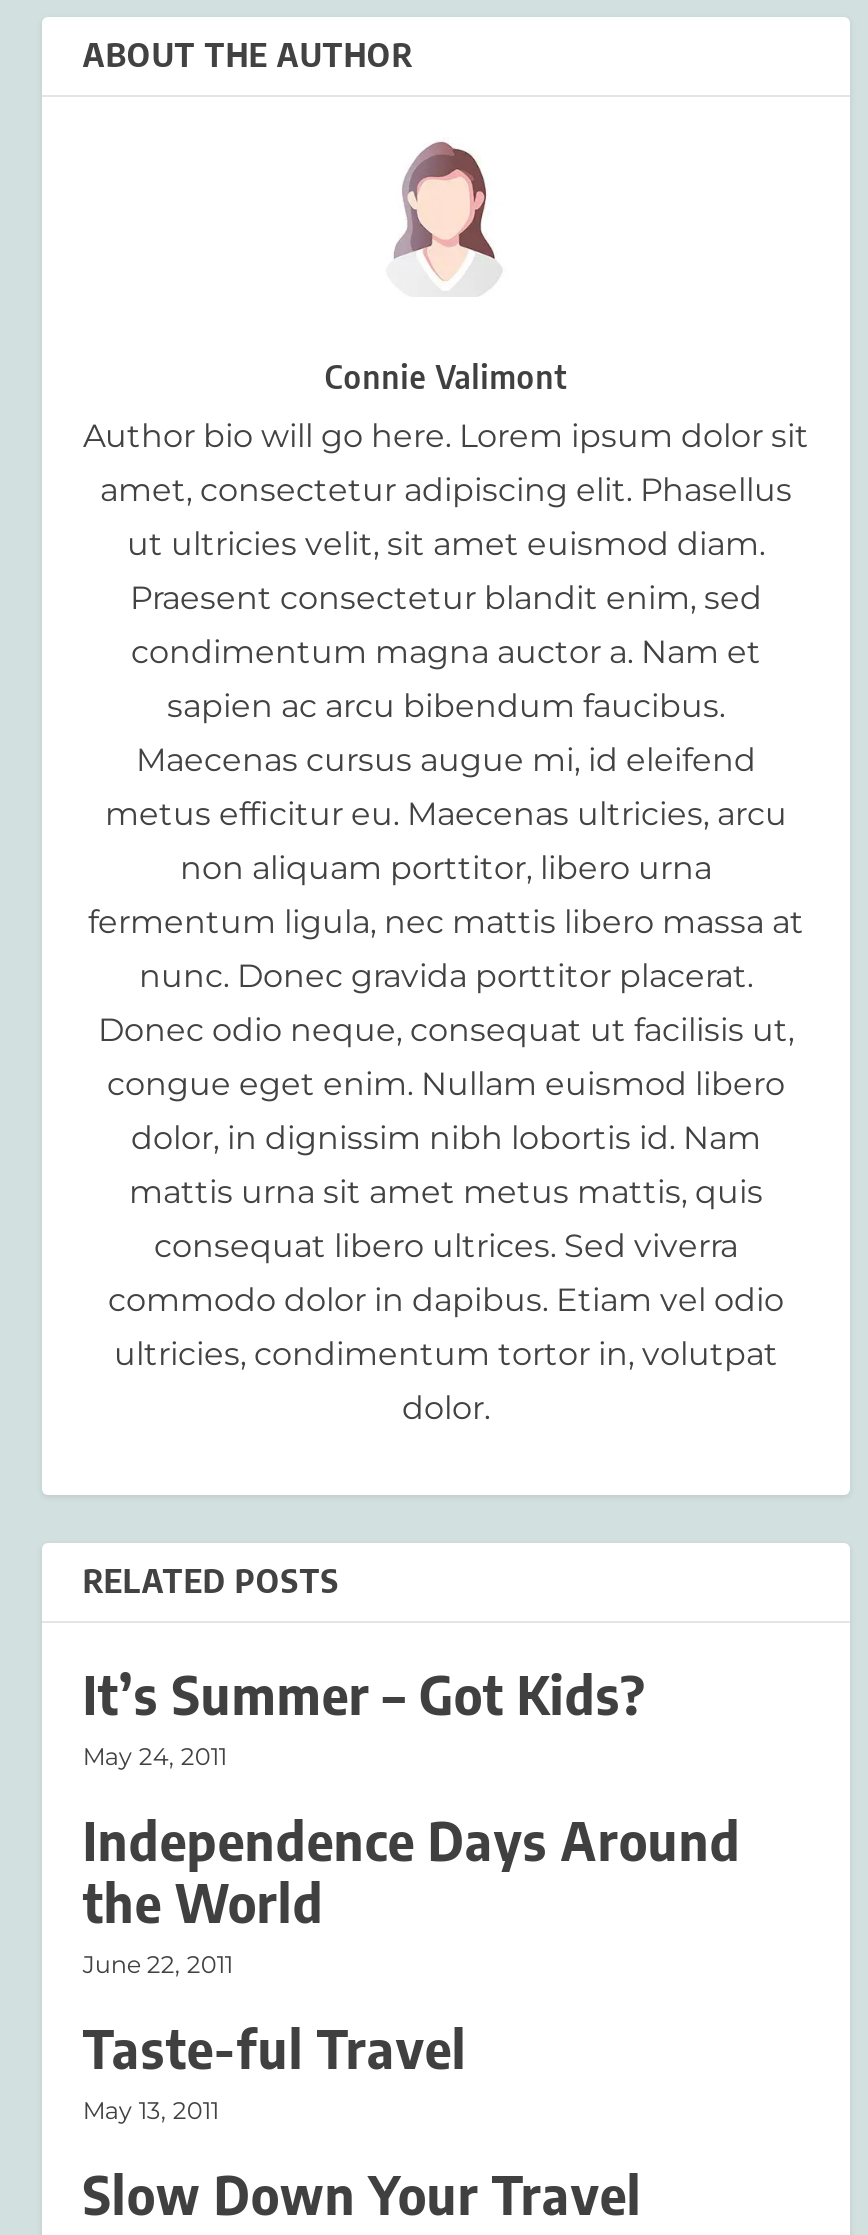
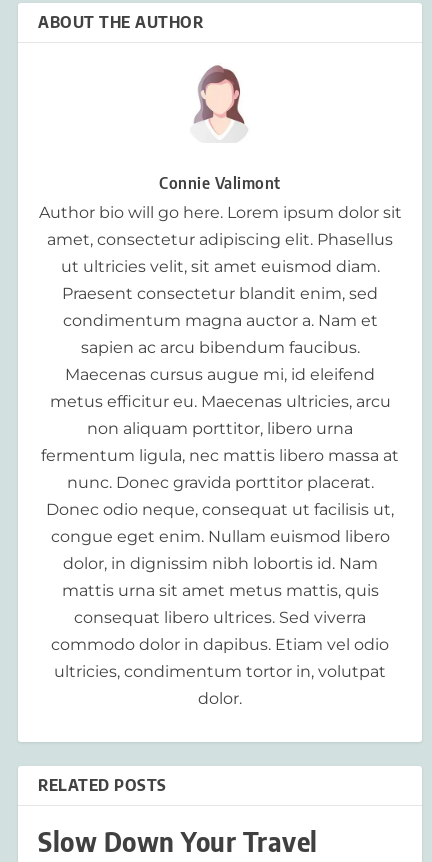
- It’s Summer – Got Kids?
- May 24, 2011
- Independence Days Around
- the World
- June 22, 2011
- Taste-ful Travel
- May 13, 2011
